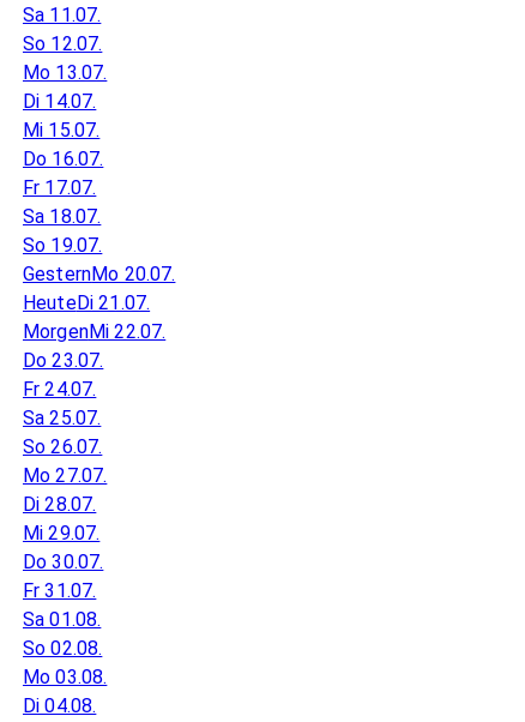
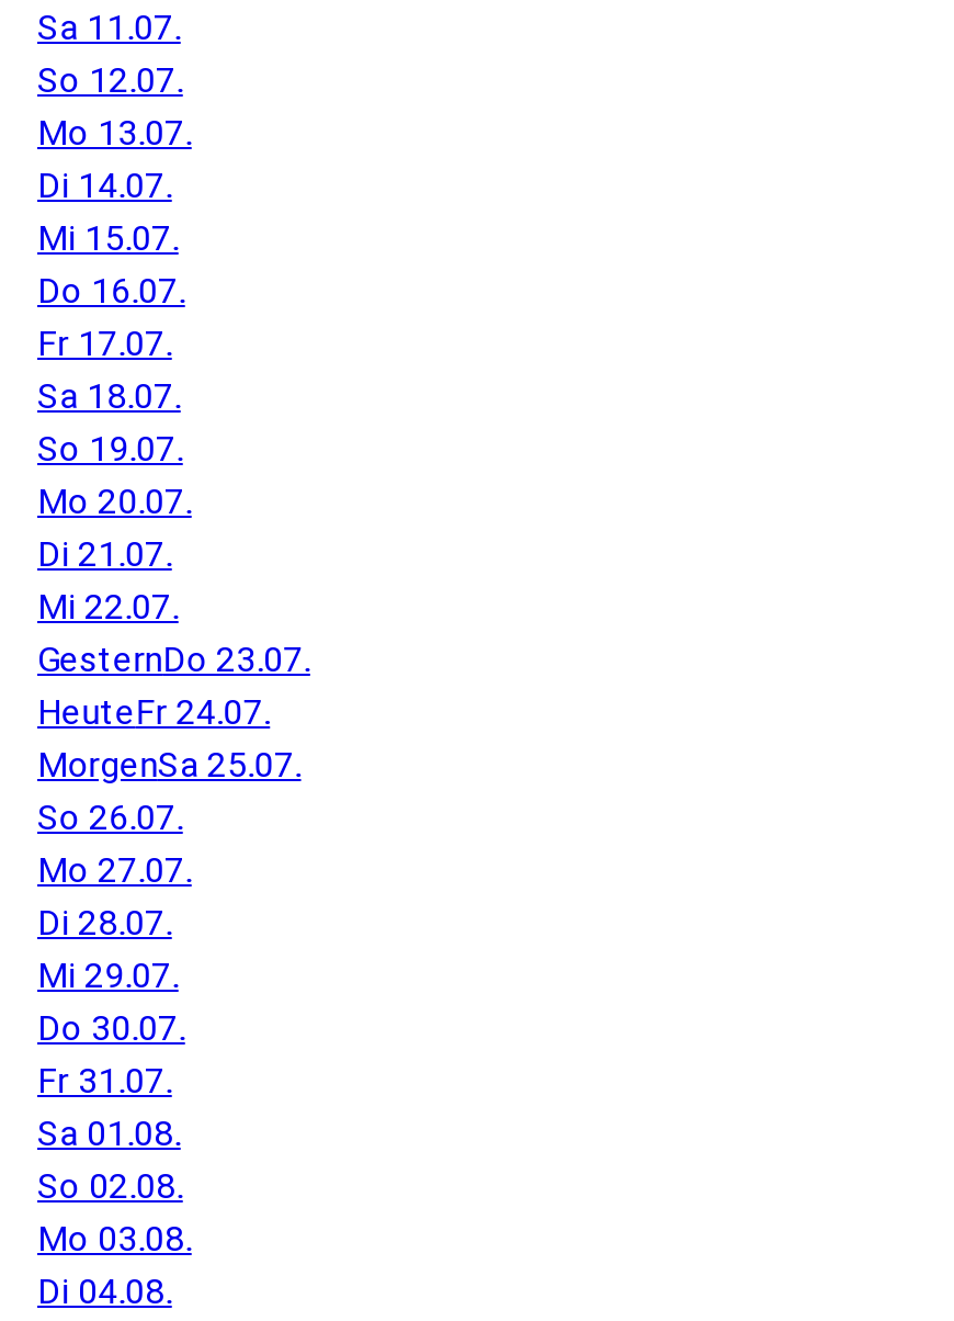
- GesternMo 20.07.
- HeuteDi 21.07.
- MorgenMi 22.07.
- Do 23.07.
- Fr 24.07.
- Sa 25.07.
+ Mo 20.07.
+ Di 21.07.
+ Mi 22.07.
+ GesternDo 23.07.
+ HeuteFr 24.07.
+ MorgenSa 25.07.
